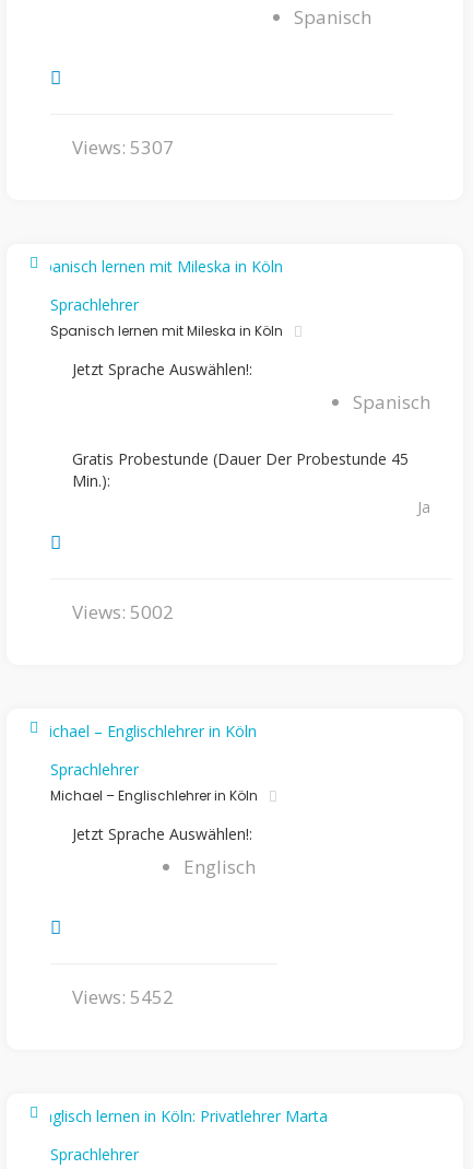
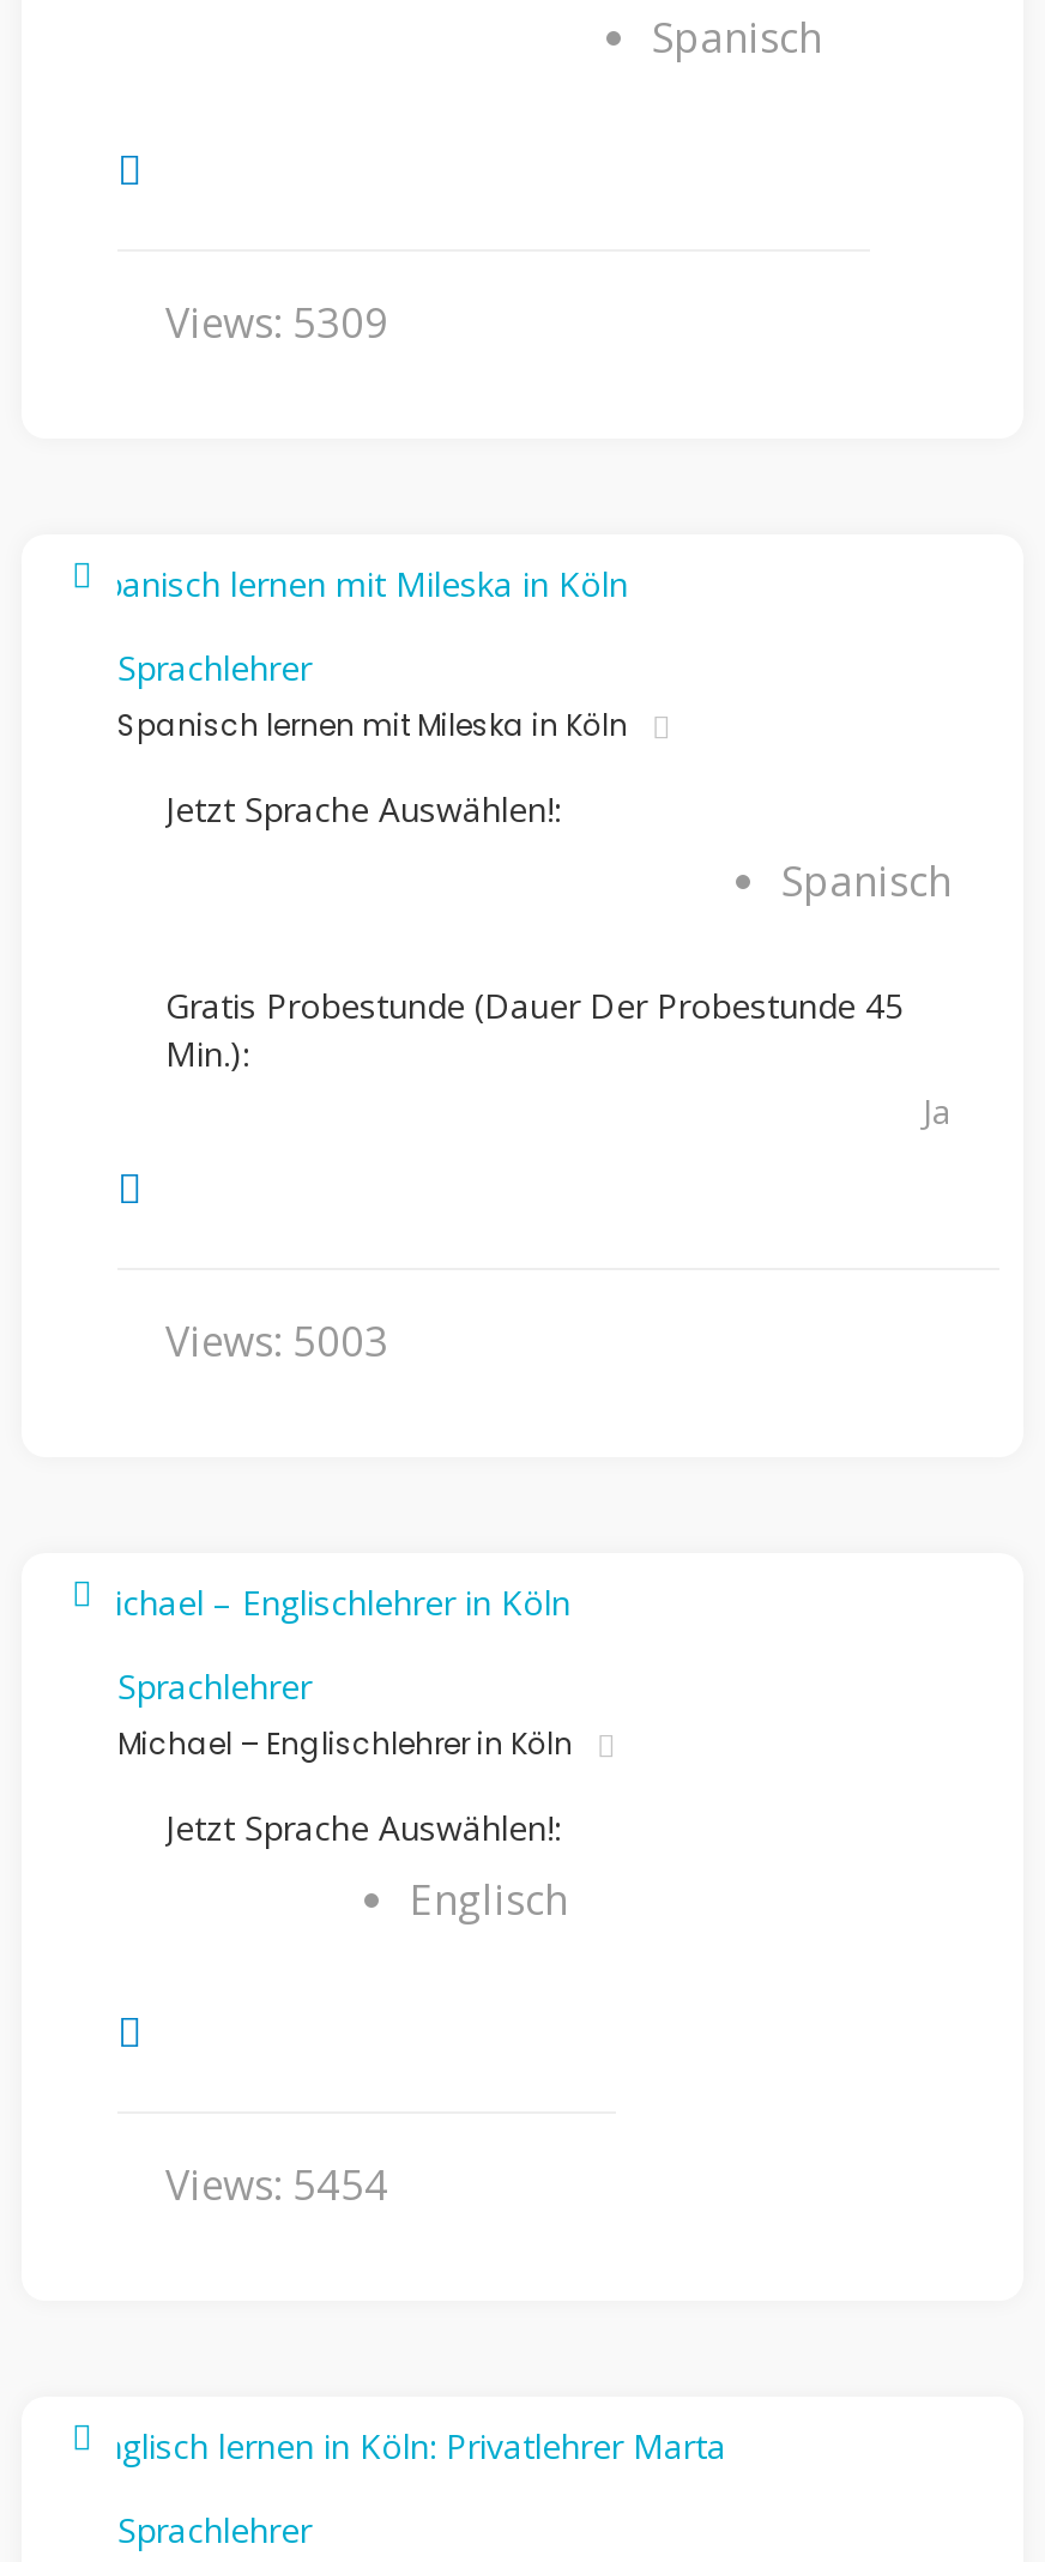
- Views: 5307
+ Views: 5309

- Views: 5002
+ Views: 5003

- Views: 5452
+ Views: 5454
